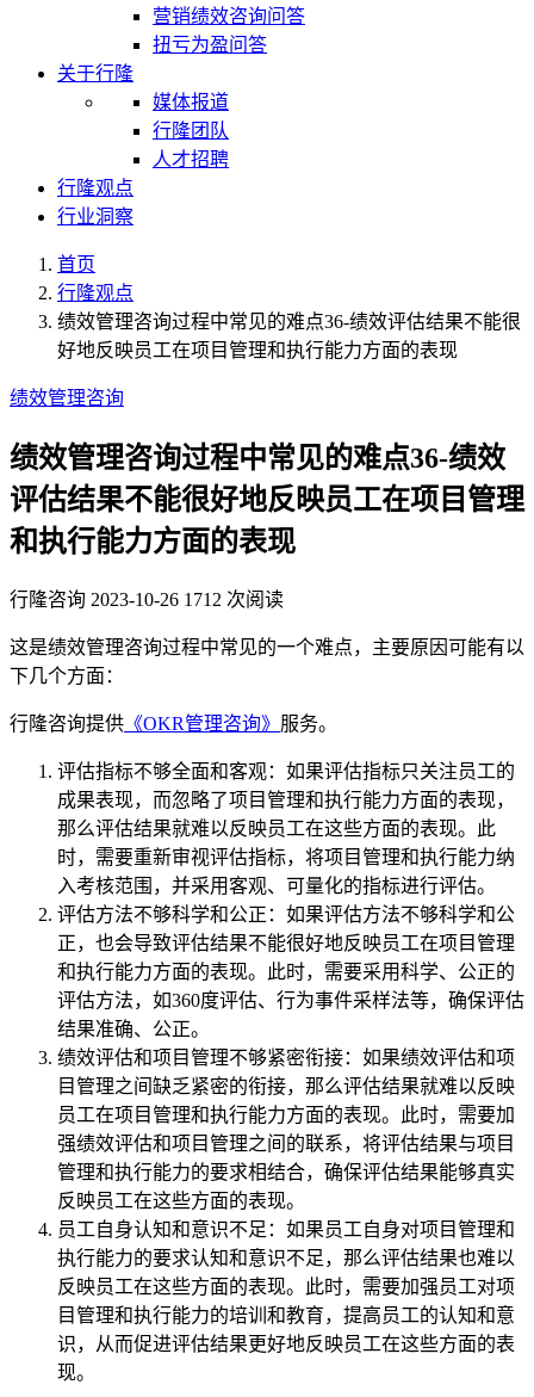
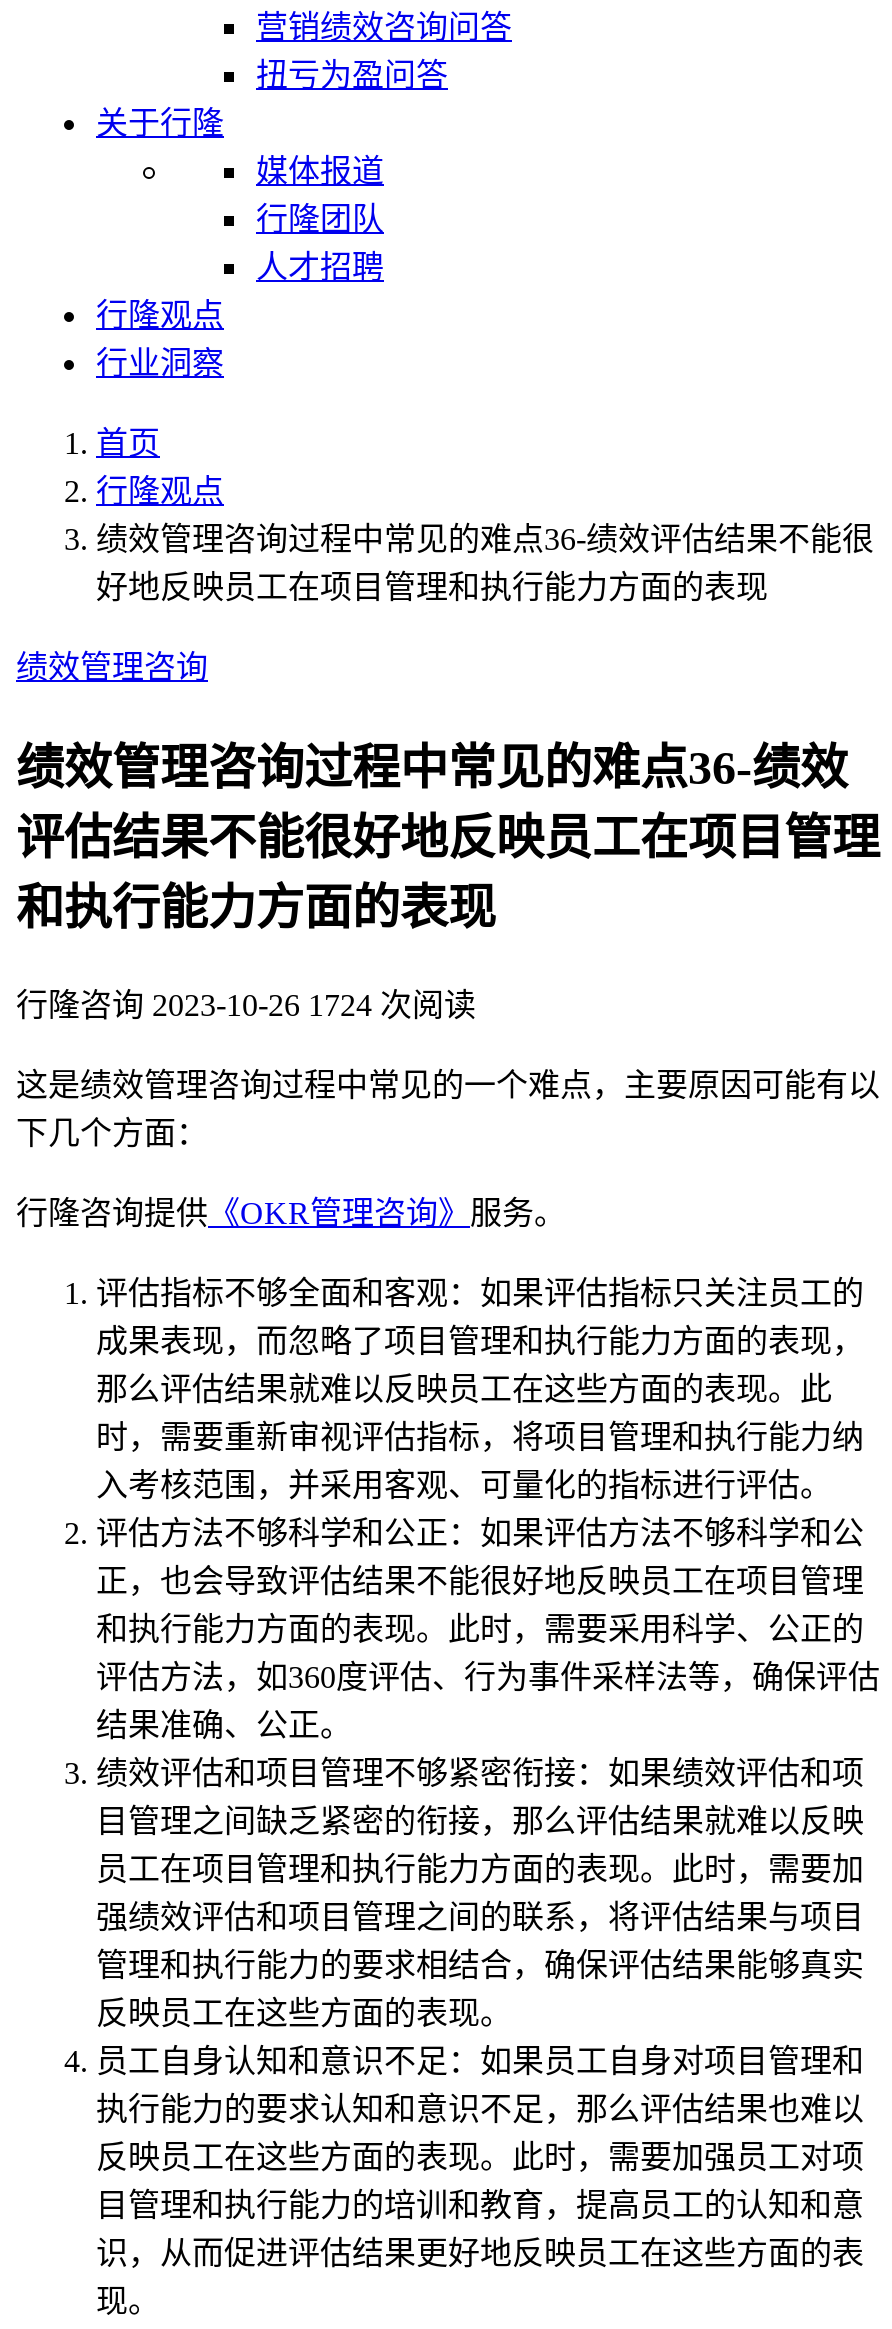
- 行隆咨询 2023-10-26 1712 次阅读
+ 行隆咨询 2023-10-26 1724 次阅读
